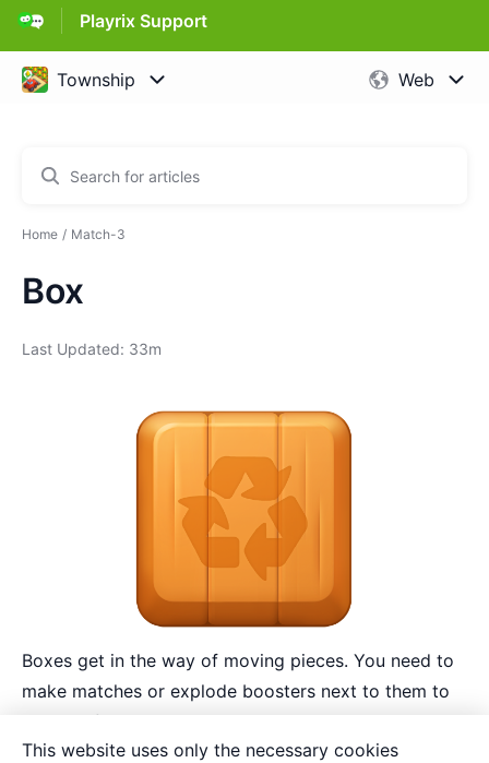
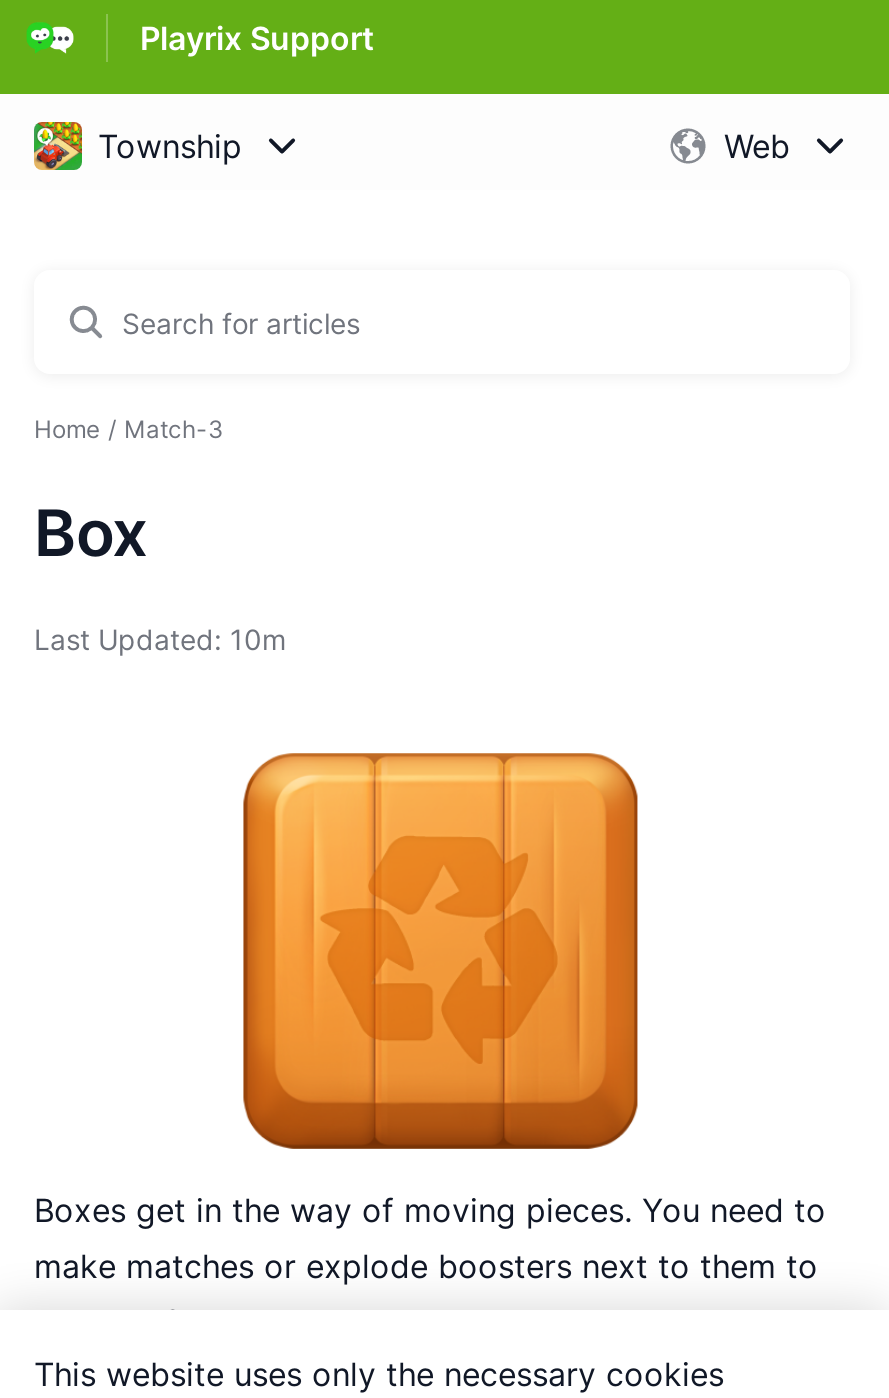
- Last Updated: 33m
+ Last Updated: 10m
